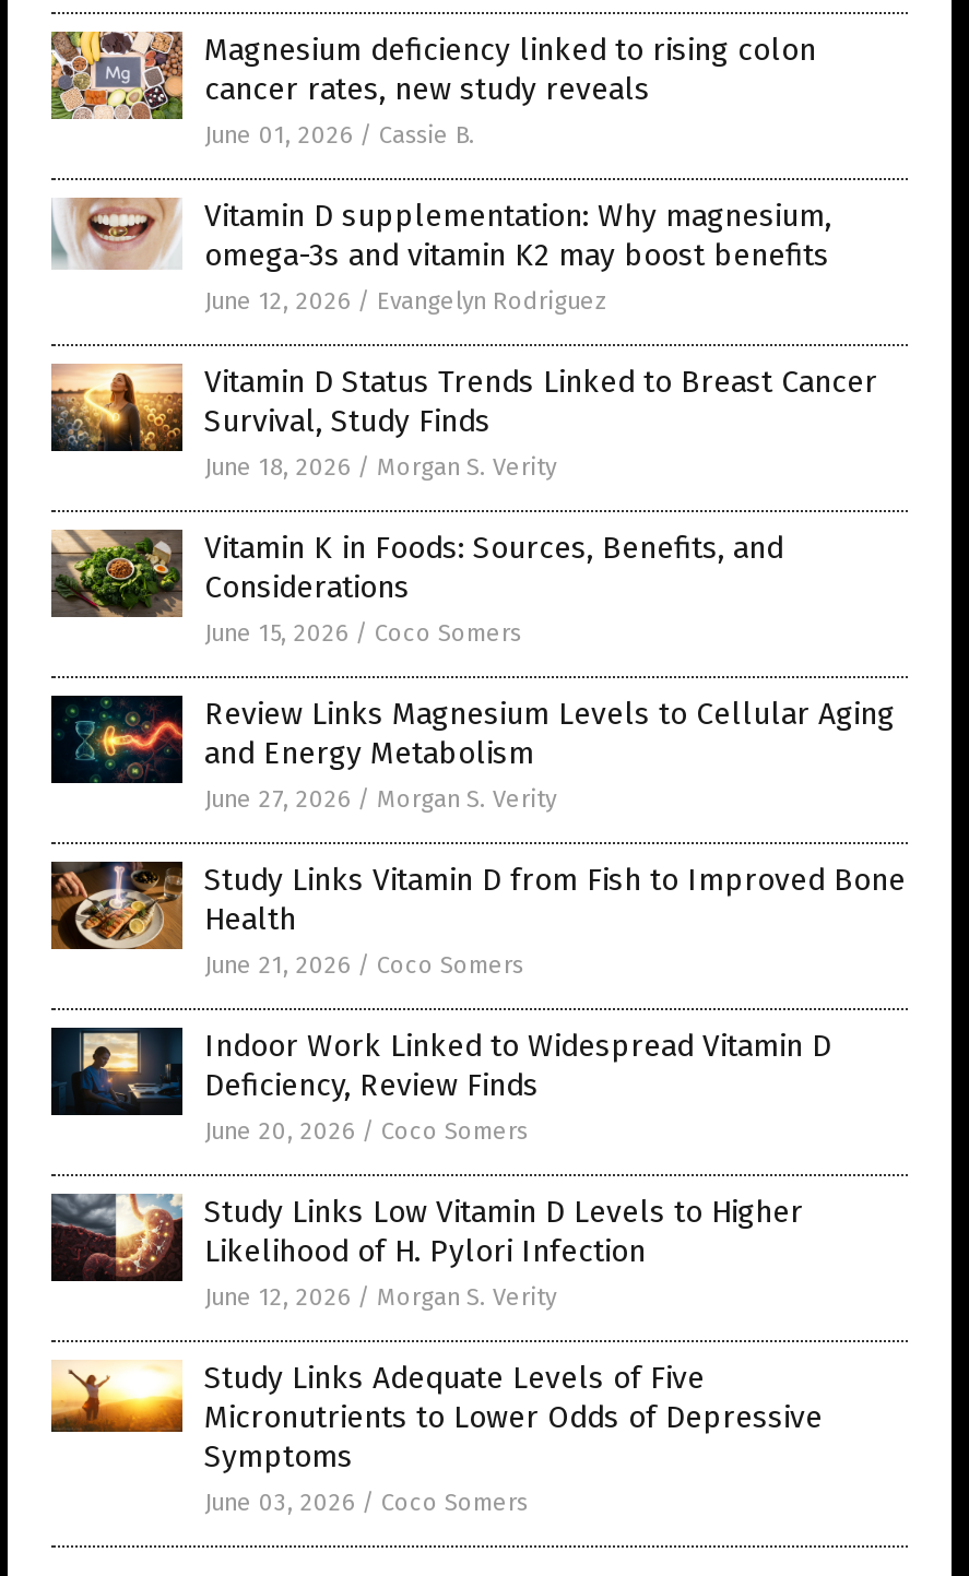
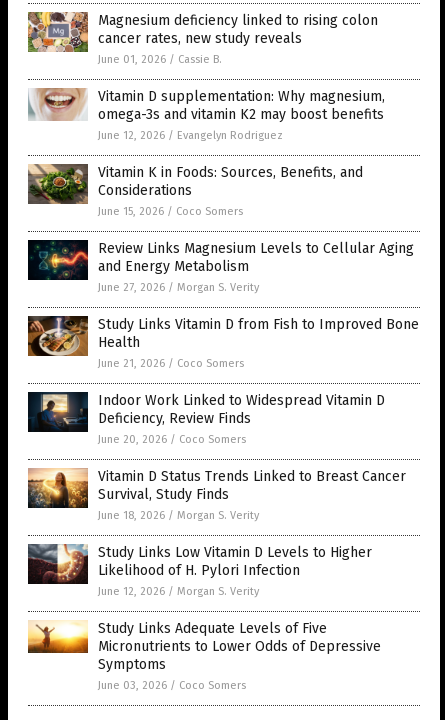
moved down: [image] | Vitamin D Status Trends Linked to Breast Cancer | Survival, Study Finds | June 18, 2026 / Morgan S. Verity

moved up: [image] | Vitamin K in Foods: Sources, Benefits, and | Considerations | ... | Deficiency, Review Finds | June 20, 2026 / Coco Somers
